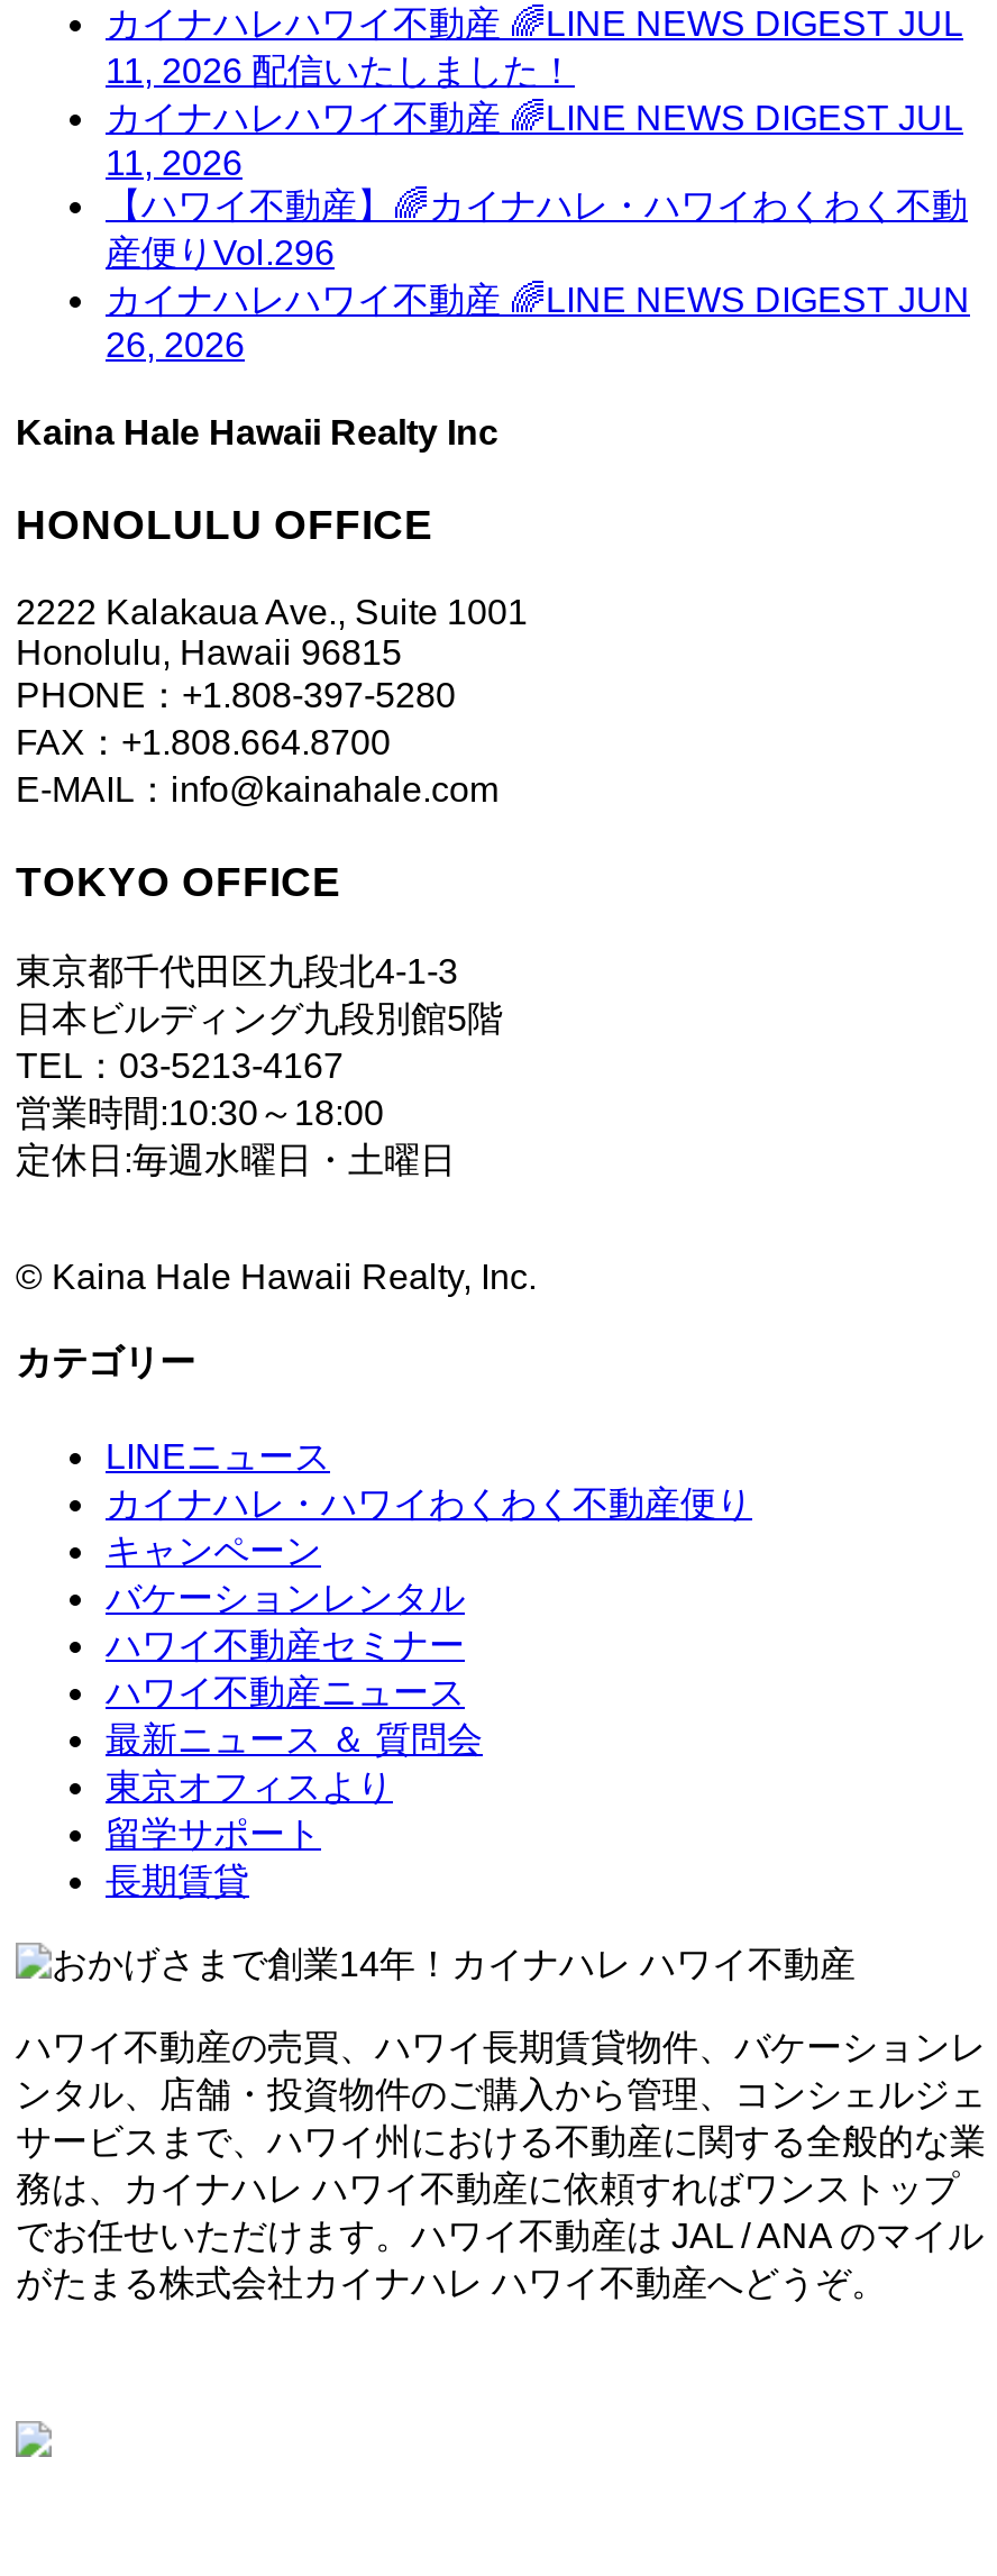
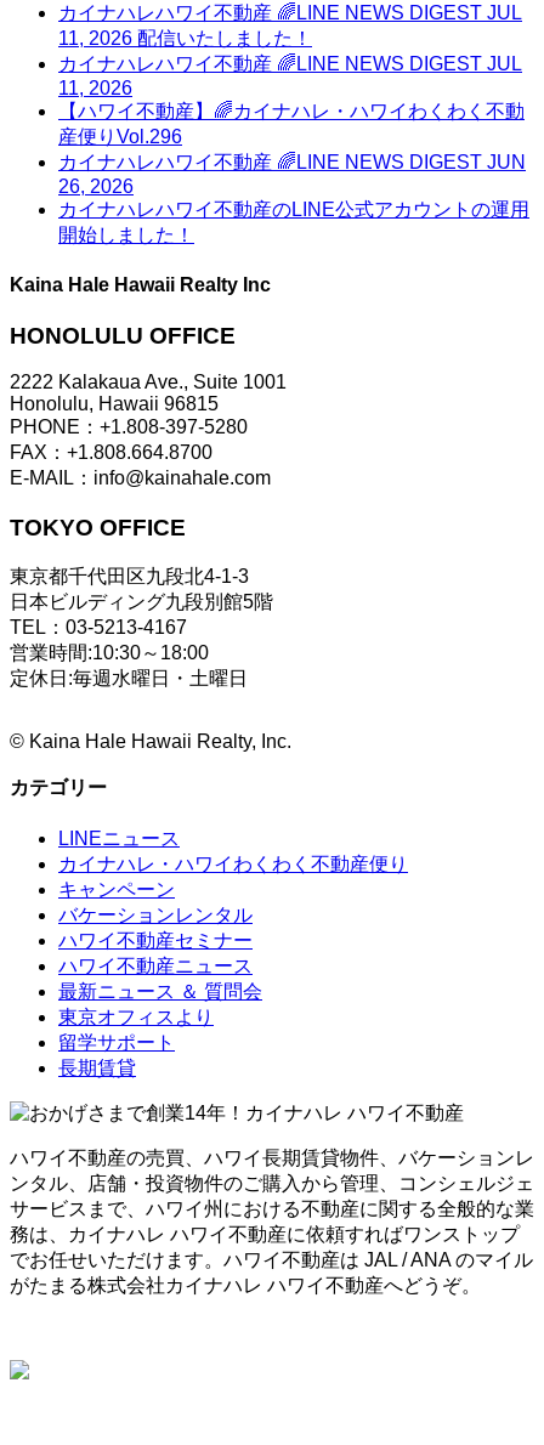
+ カイナハレハワイ不動産のLINE公式アカウントの運用
+ 開始しました！
